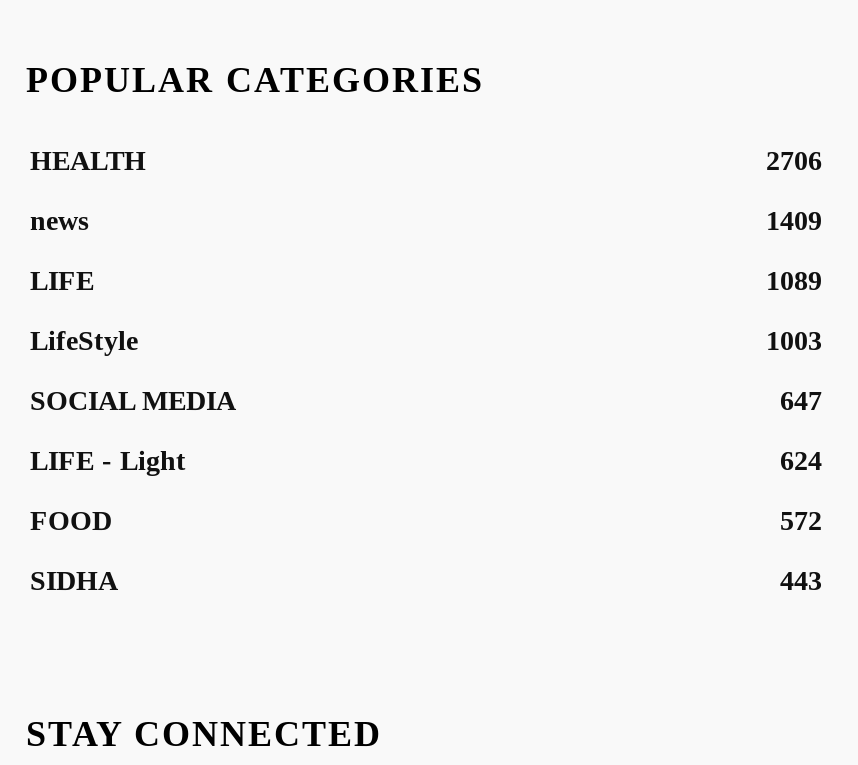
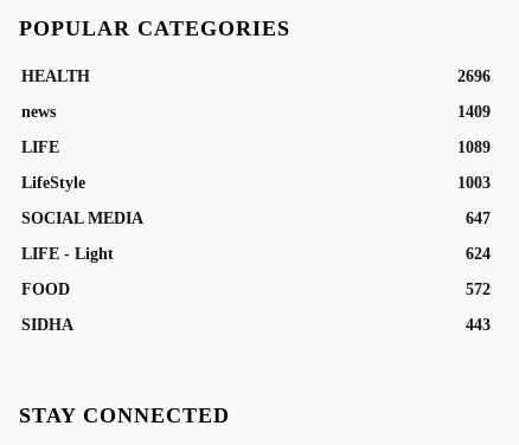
- 2706
+ 2696
